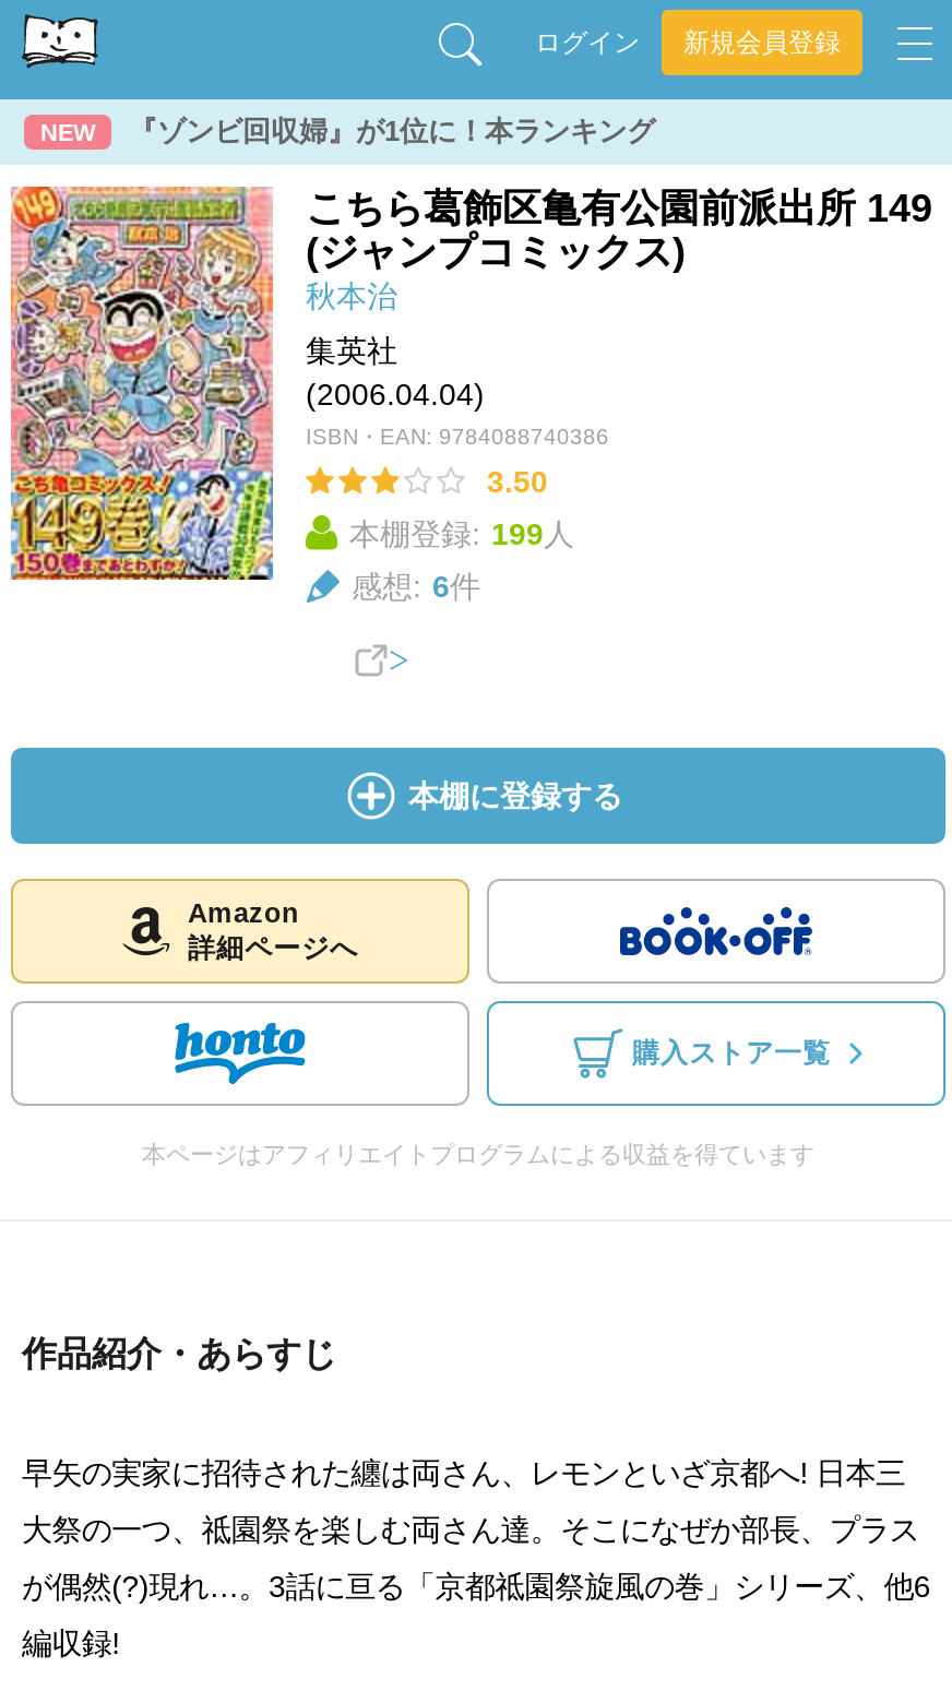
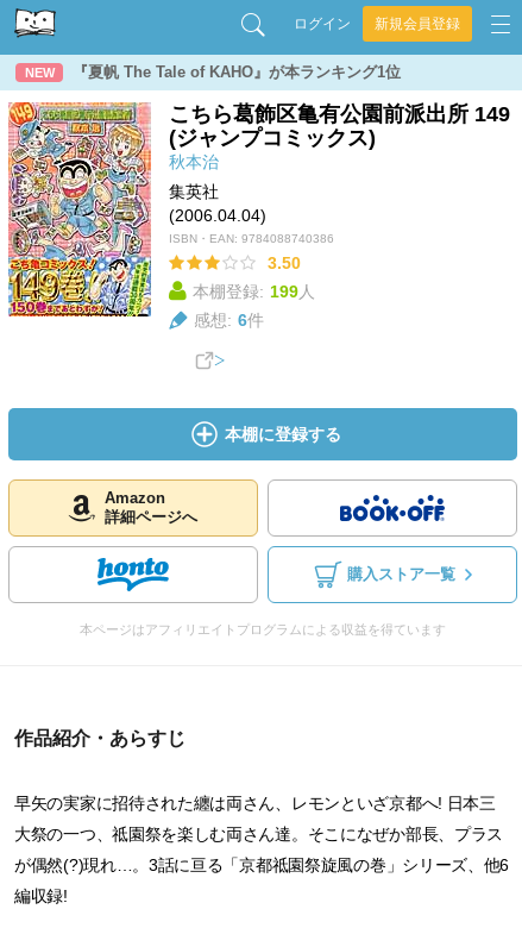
- 『ゾンビ回収婦』が1位に！本ランキング
+ 『夏帆 The Tale of KAHO』が本ランキング1位
